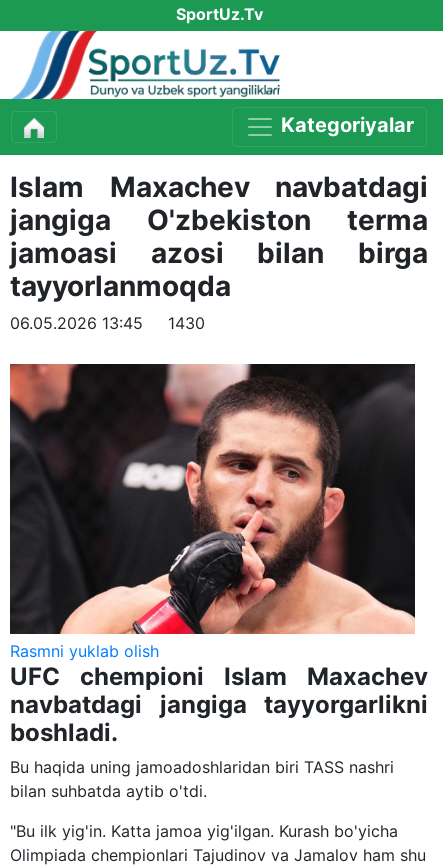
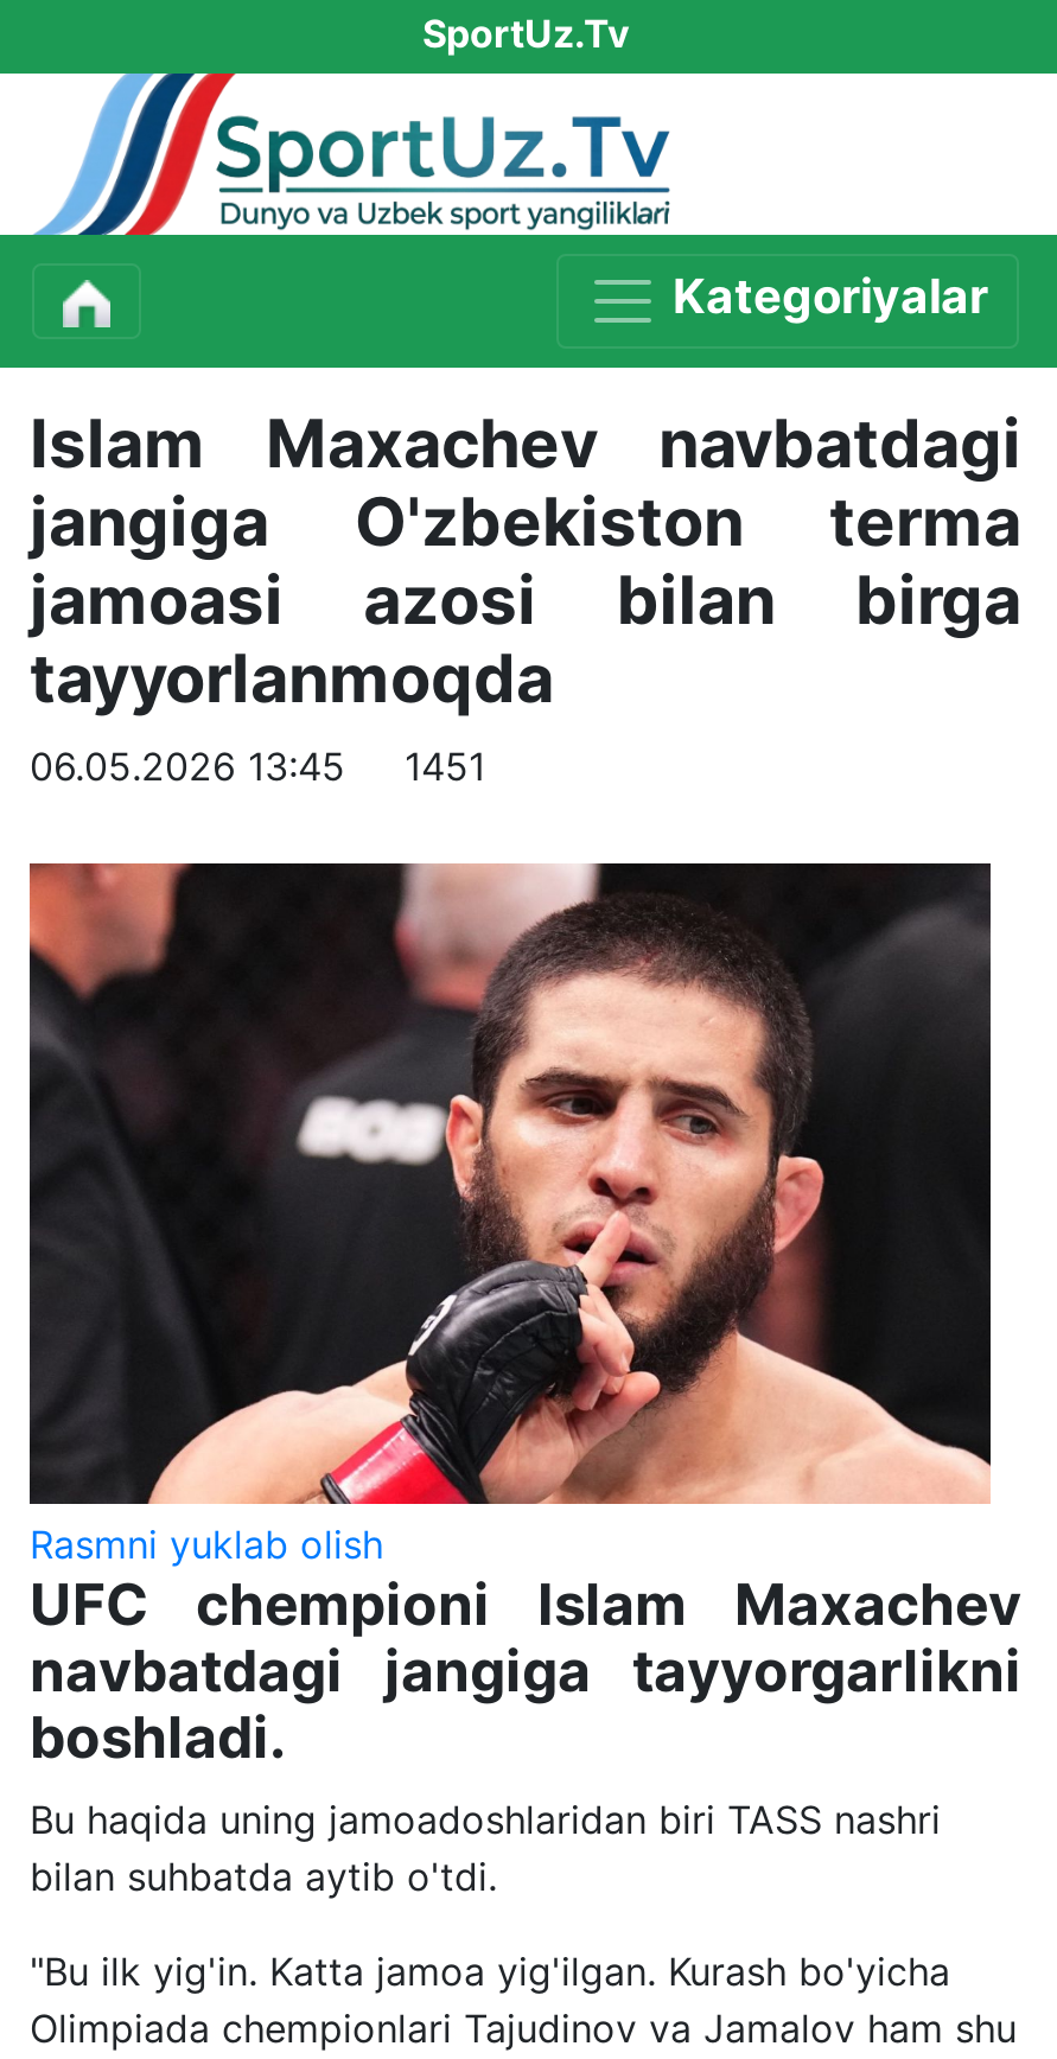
- 06.05.2026 13:45 1430
+ 06.05.2026 13:45 1451
